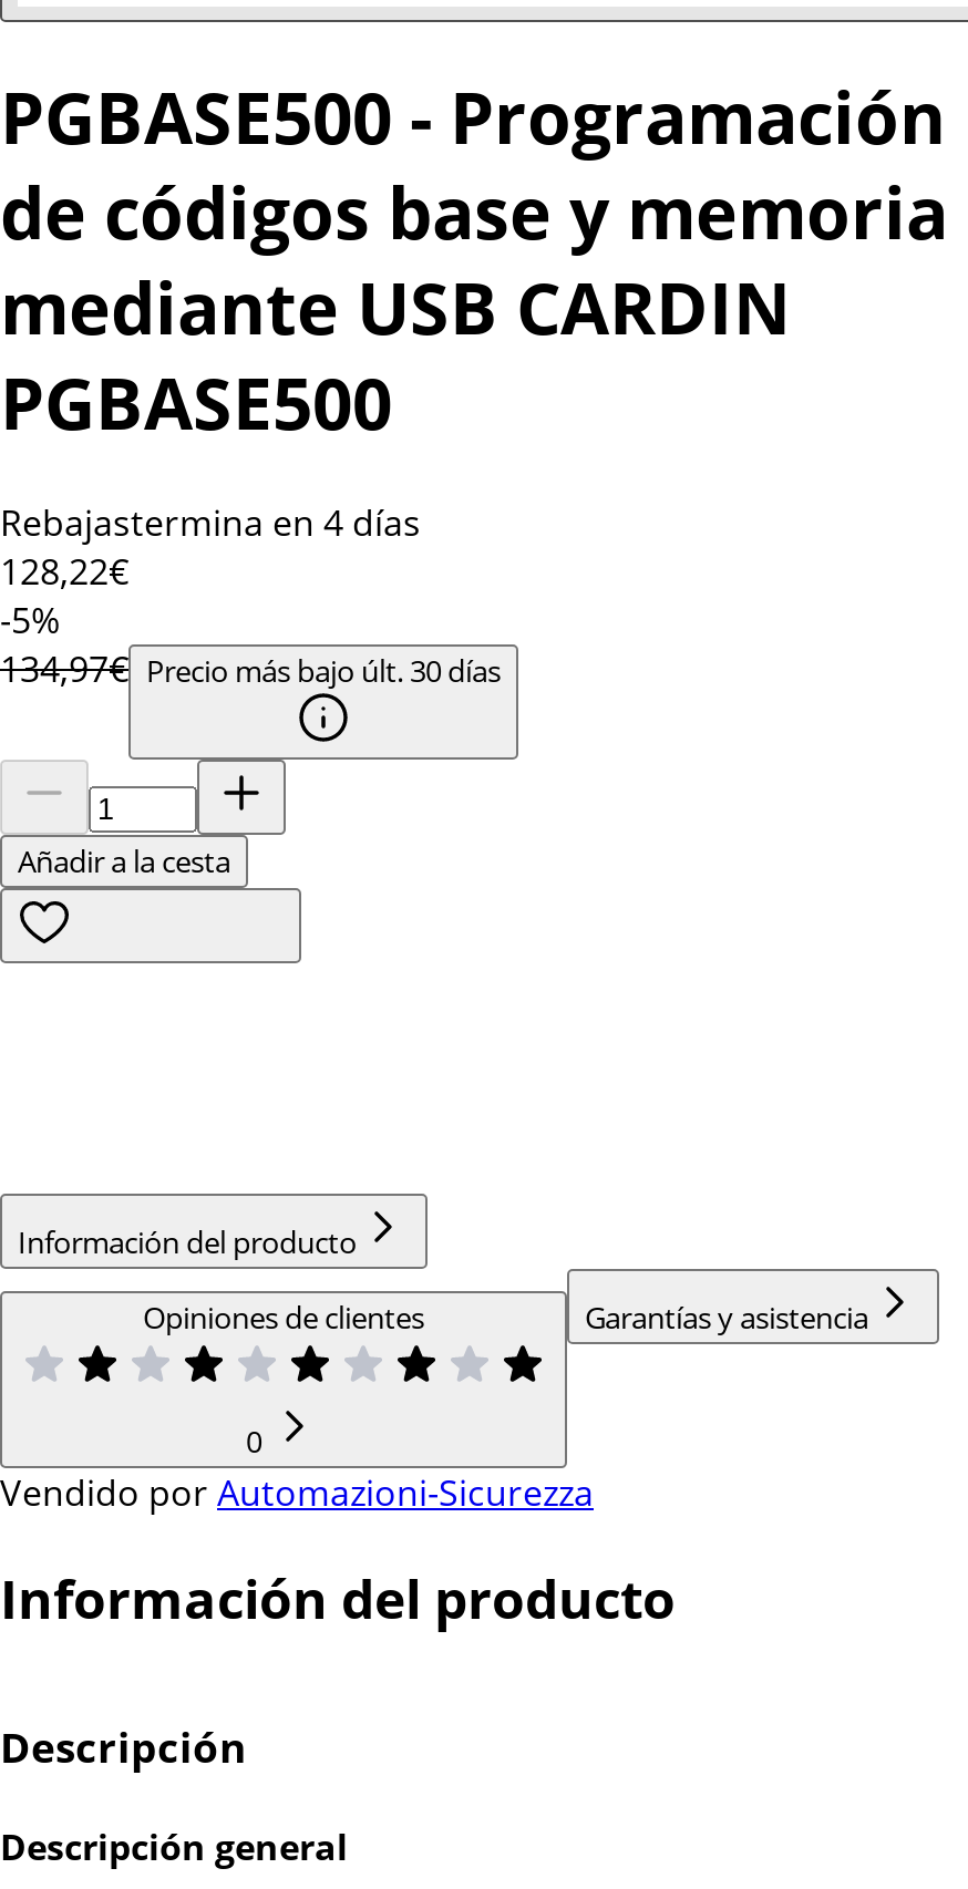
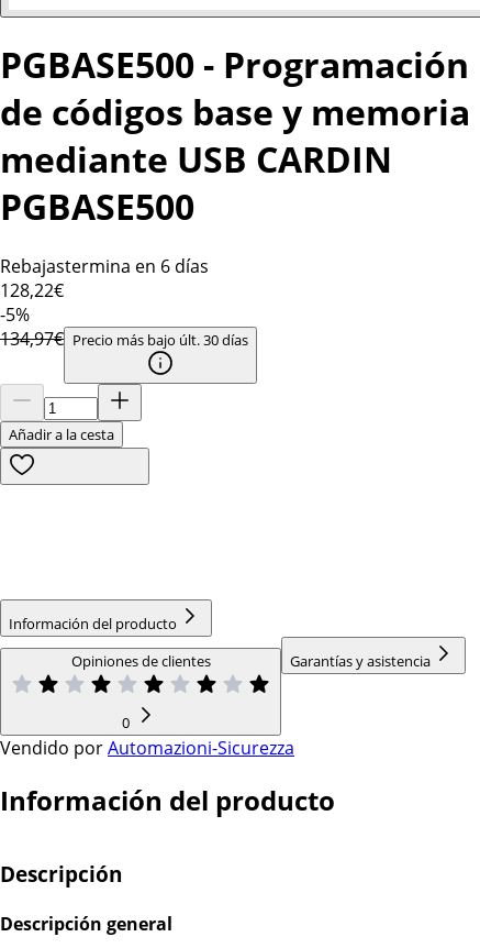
- Rebajastermina en 4 días
+ Rebajastermina en 6 días
